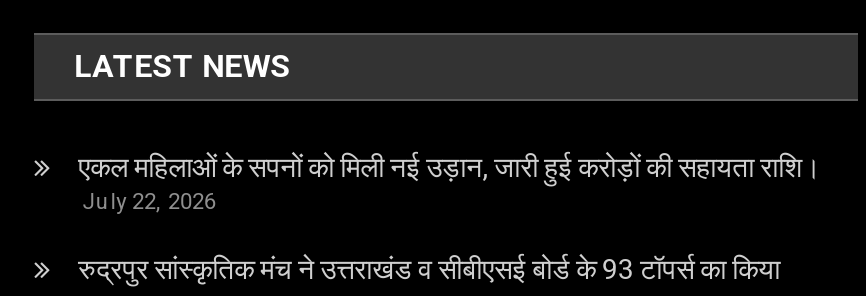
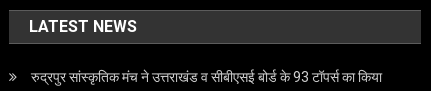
- एकल महिलाओं के सपनों को मिली नई उड़ान, जारी हुई करोड़ों की सहायता राशि।
- July 22, 2026
